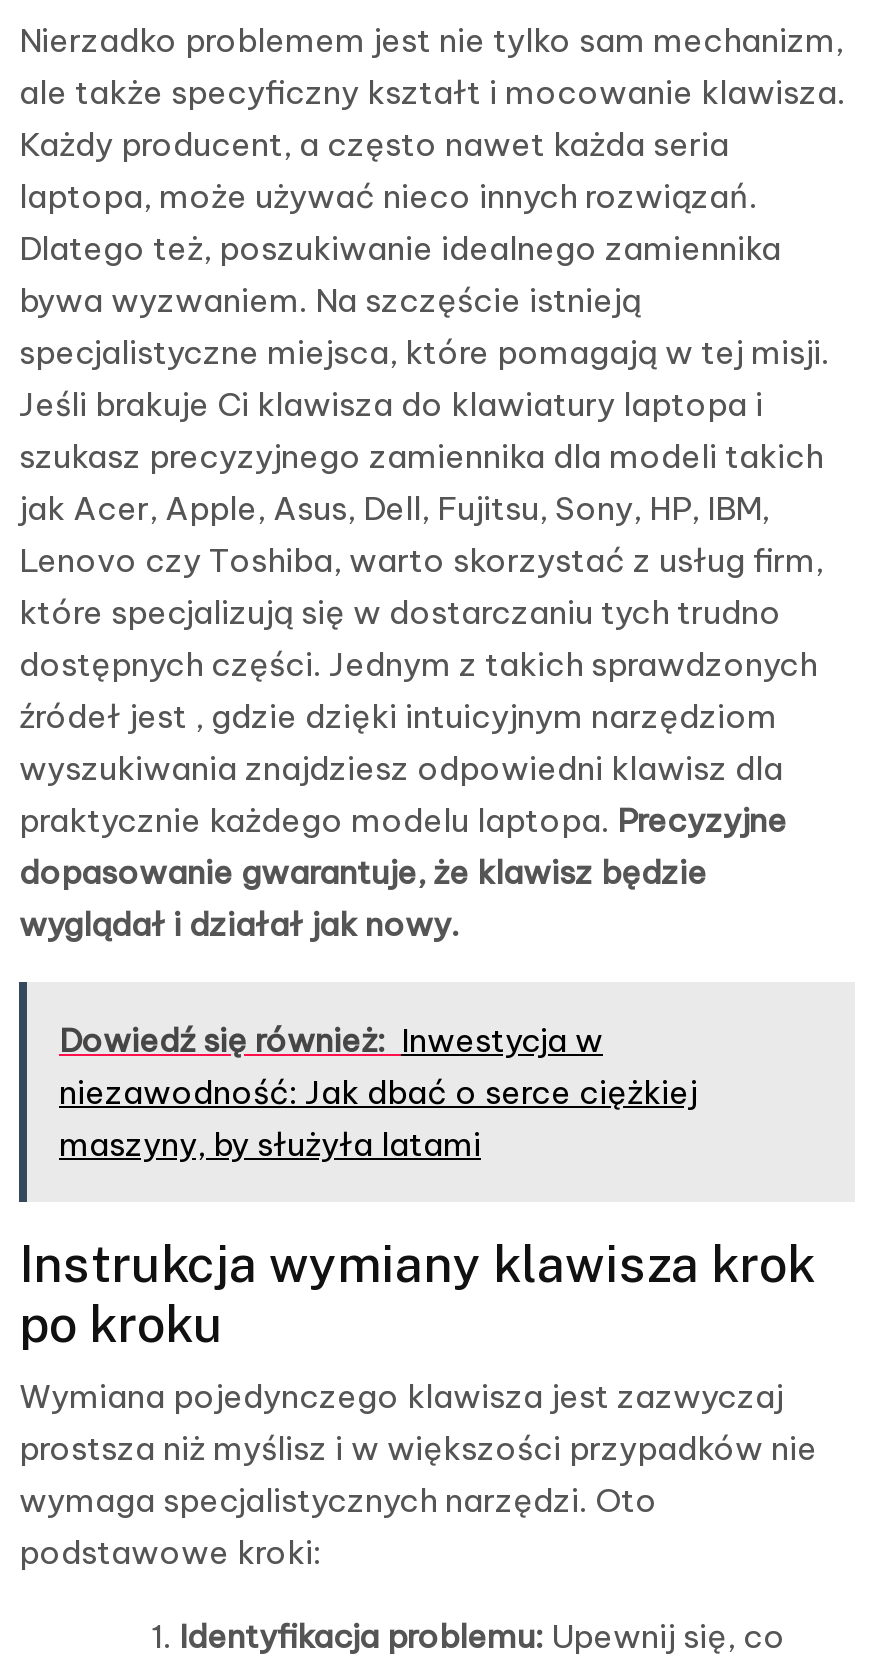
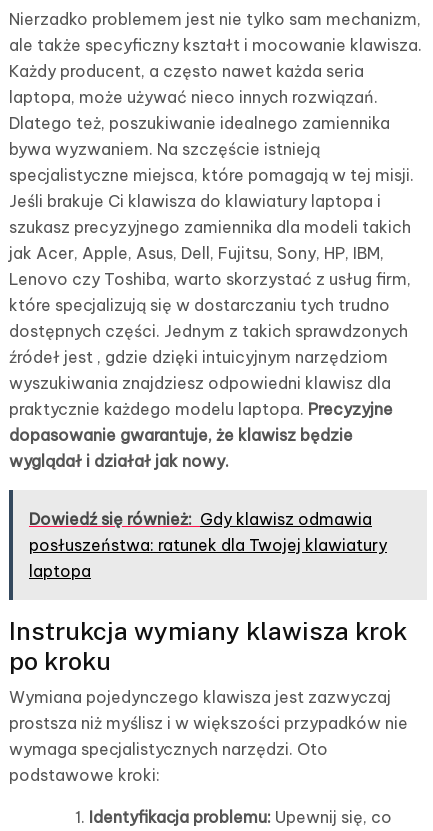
- Dowiedź się również: Inwestycja w
- niezawodność: Jak dbać o serce ciężkiej
- maszyny, by służyła latami
+ Dowiedź się również: Gdy klawisz odmawia
+ posłuszeństwa: ratunek dla Twojej klawiatury
+ laptopa
